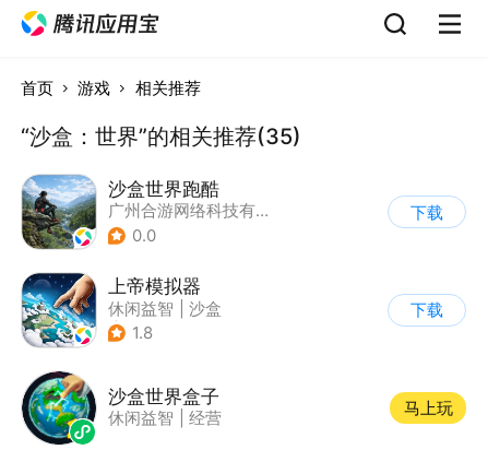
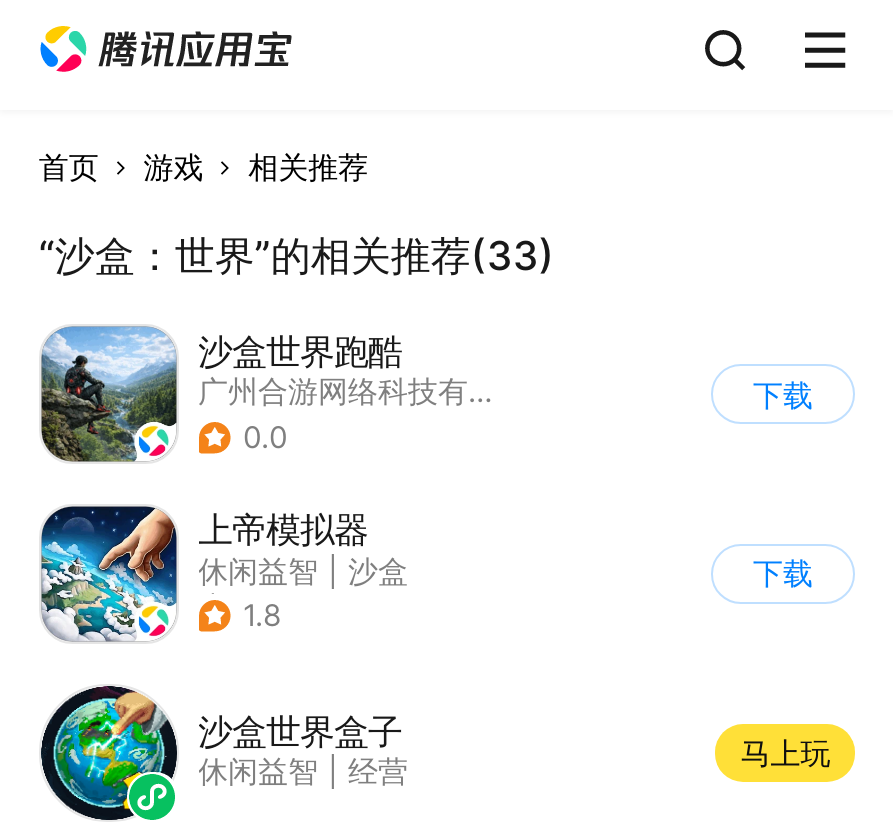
- “沙盒：世界”的相关推荐(35)
+ “沙盒：世界”的相关推荐(33)
